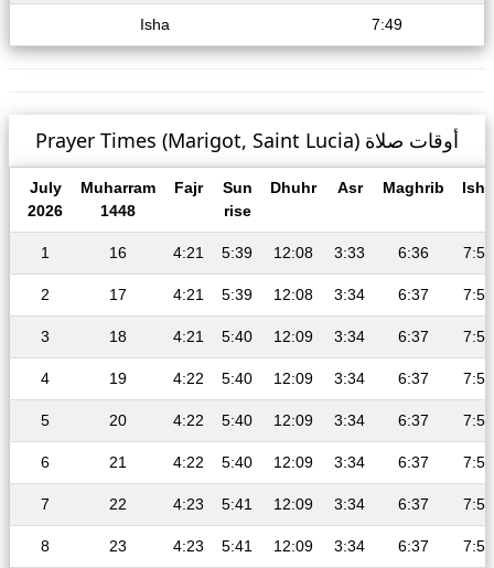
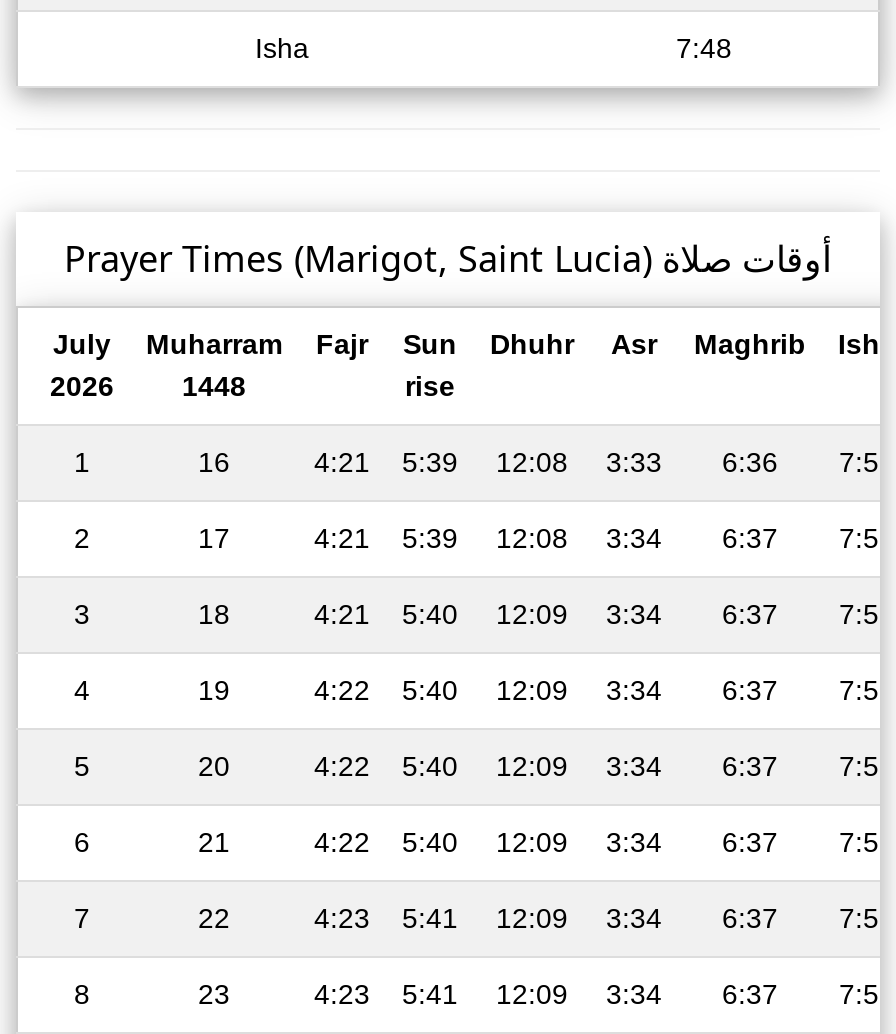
- 7:49
+ 7:48
